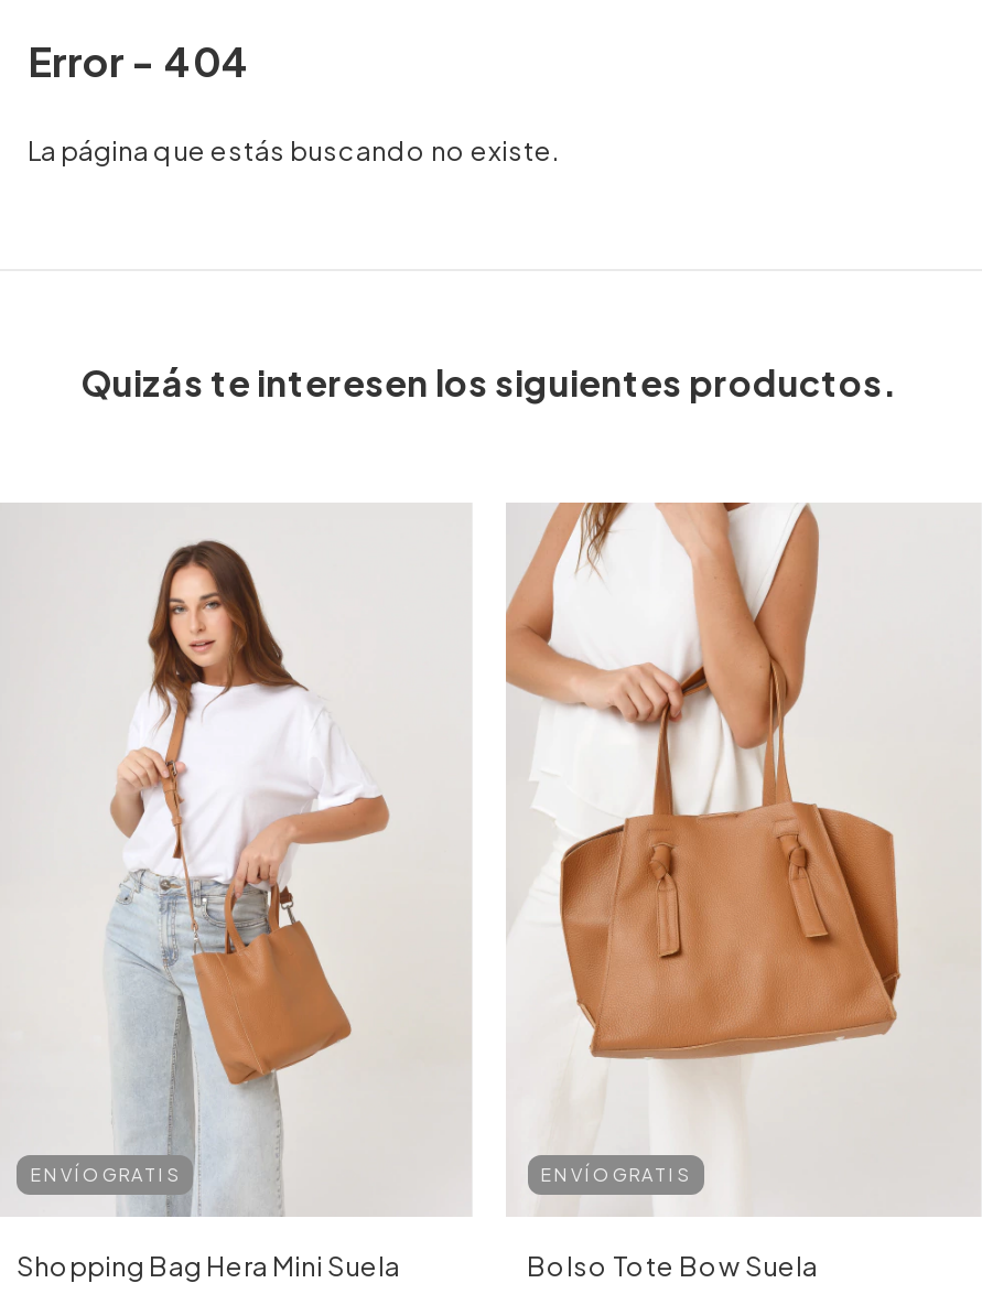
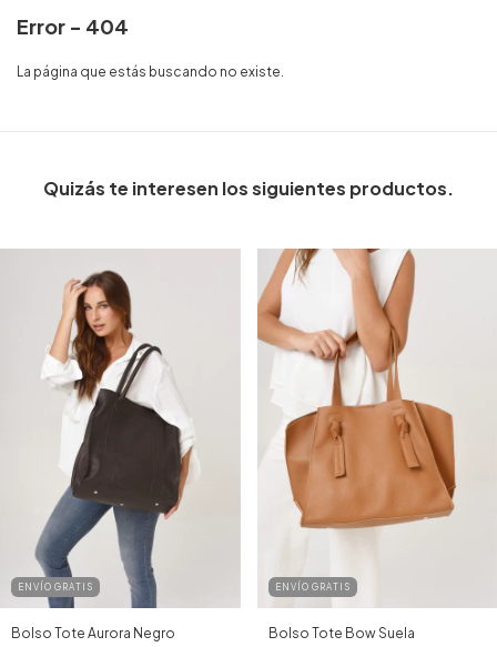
- [image]
- Shopping Bag Hera Mini Suela
+ [image]
+ Bolso Tote Aurora Negro
